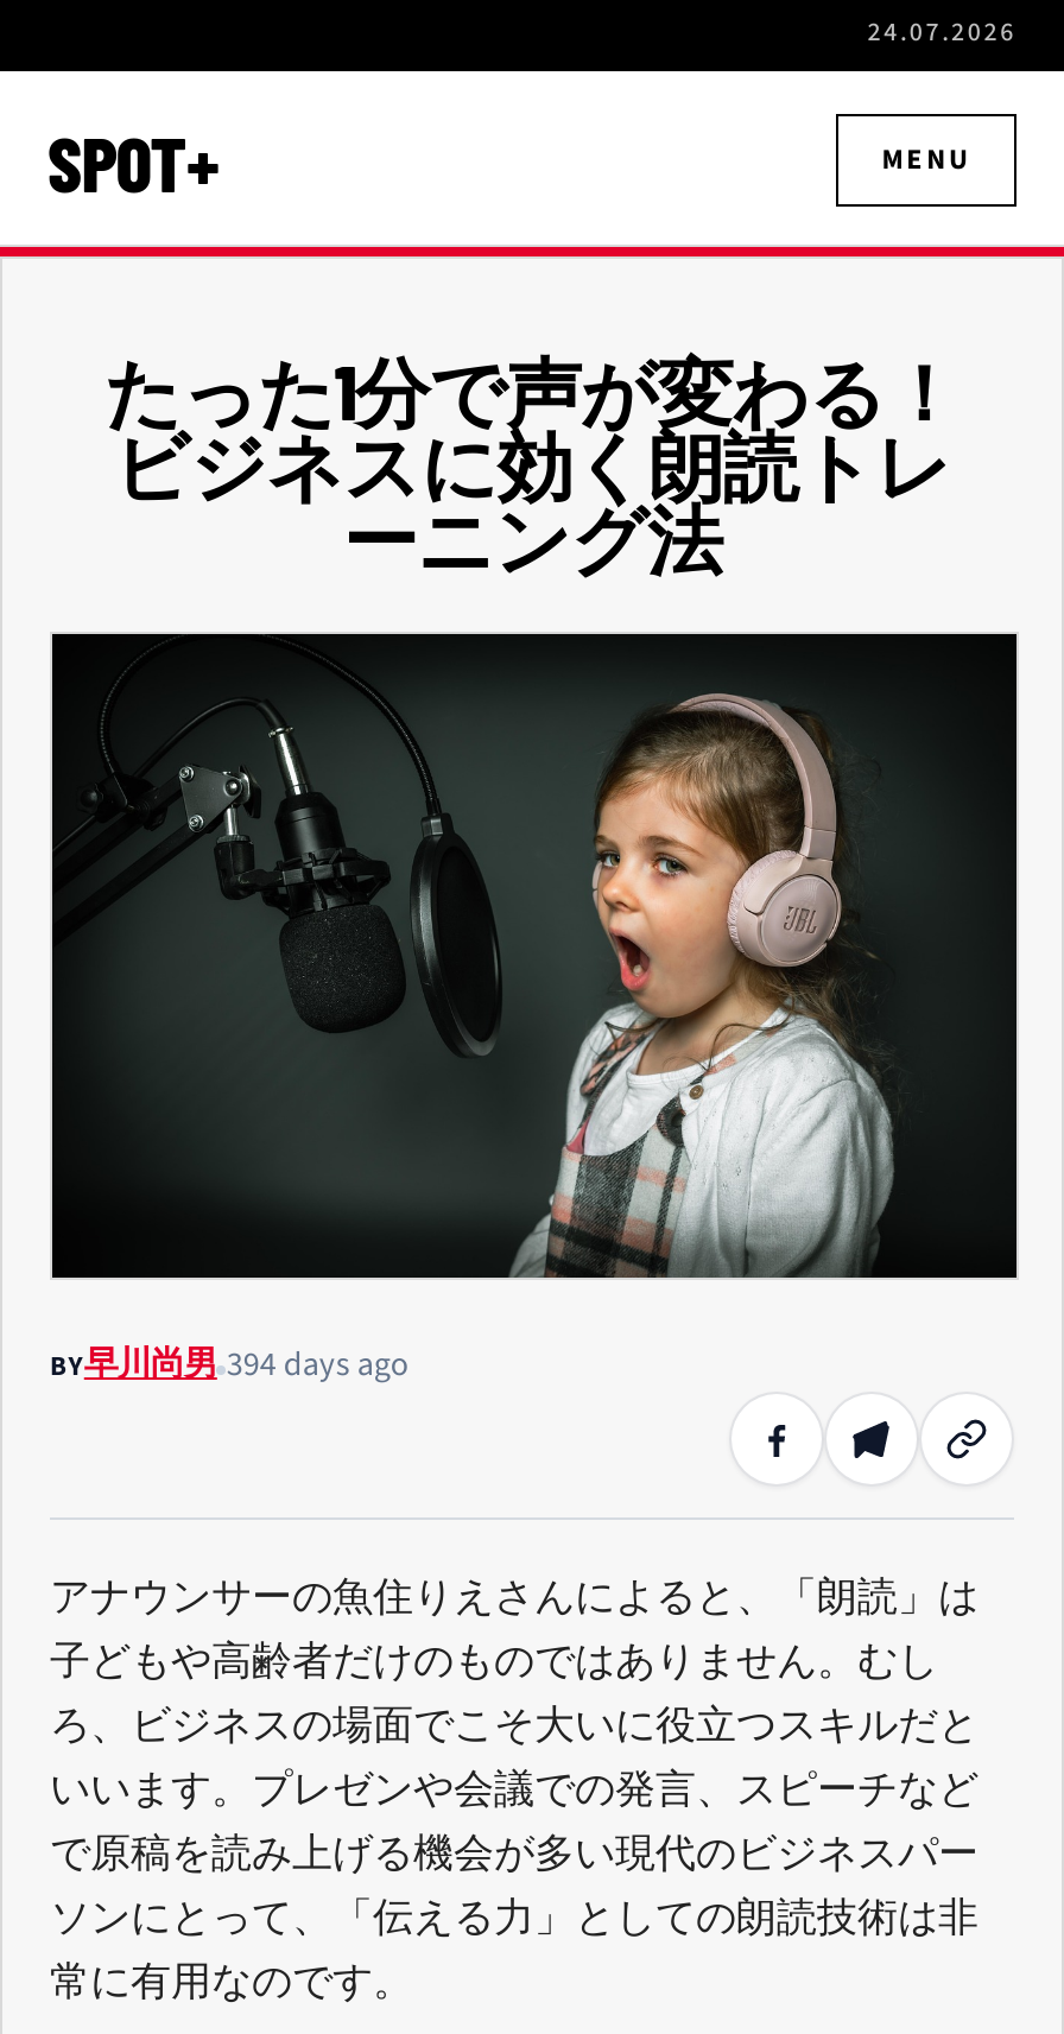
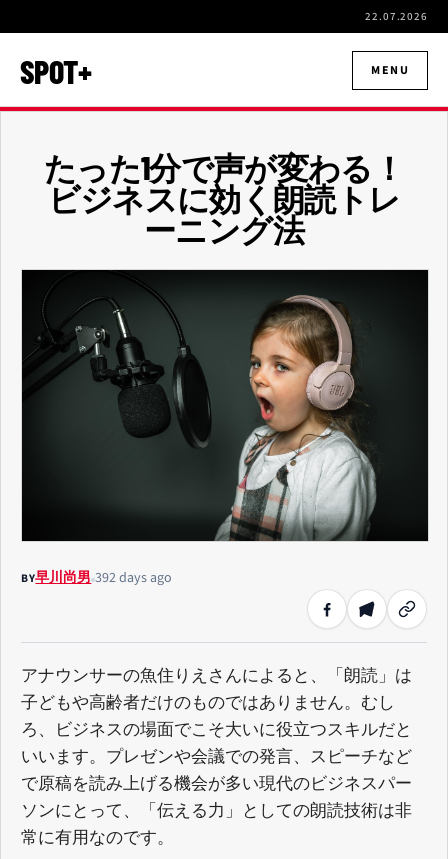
- 24.07.2026
+ 22.07.2026

- BY早川尚男 394 days ago
+ BY早川尚男 392 days ago
